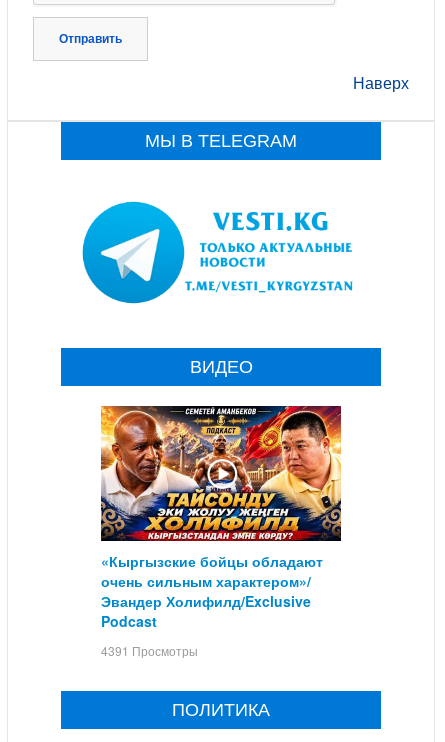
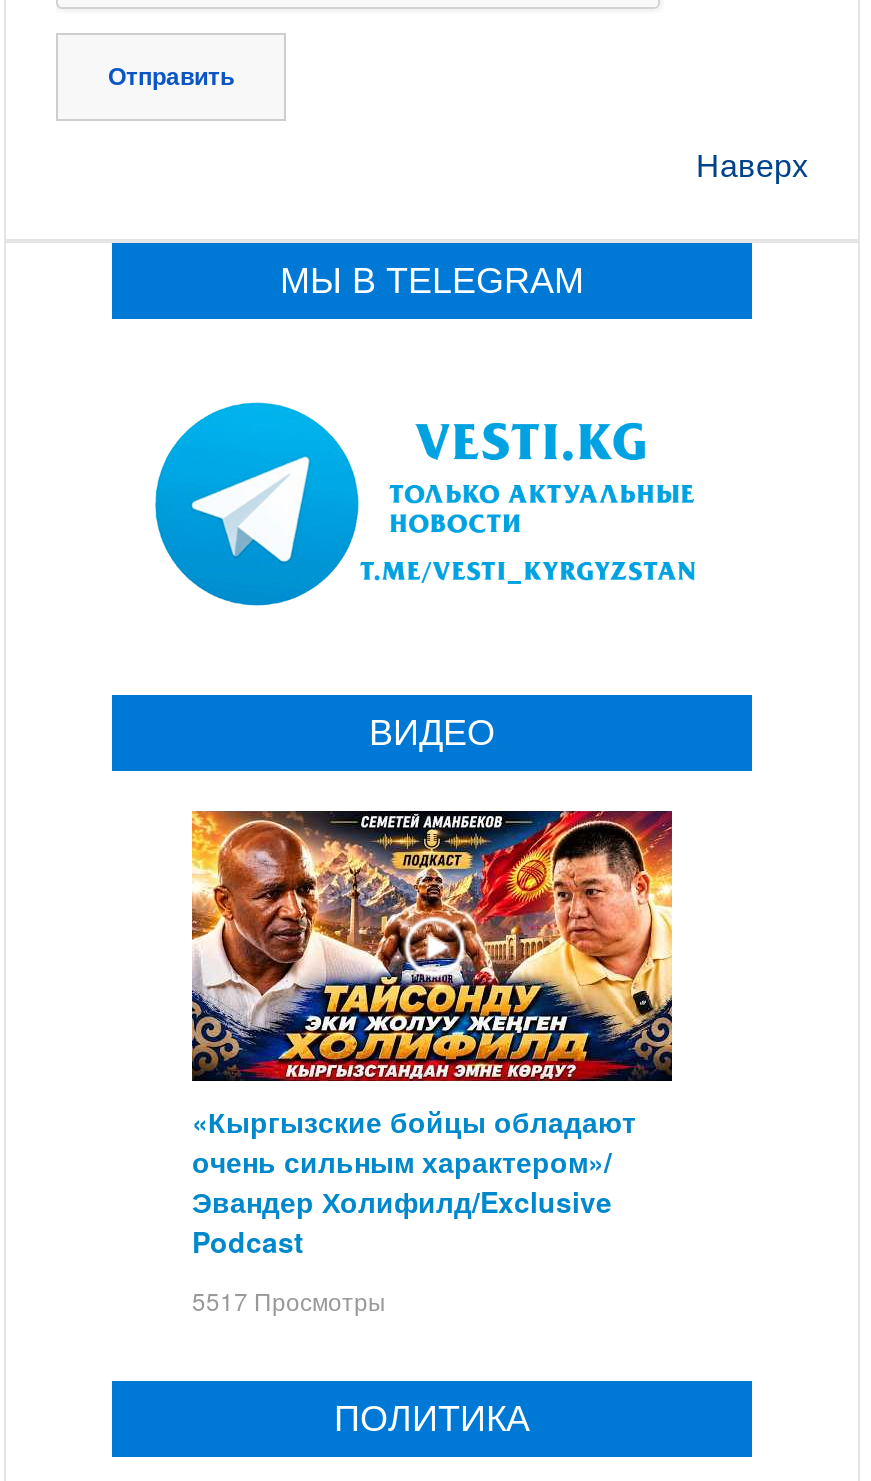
- 4391 Просмотры
+ 5517 Просмотры
